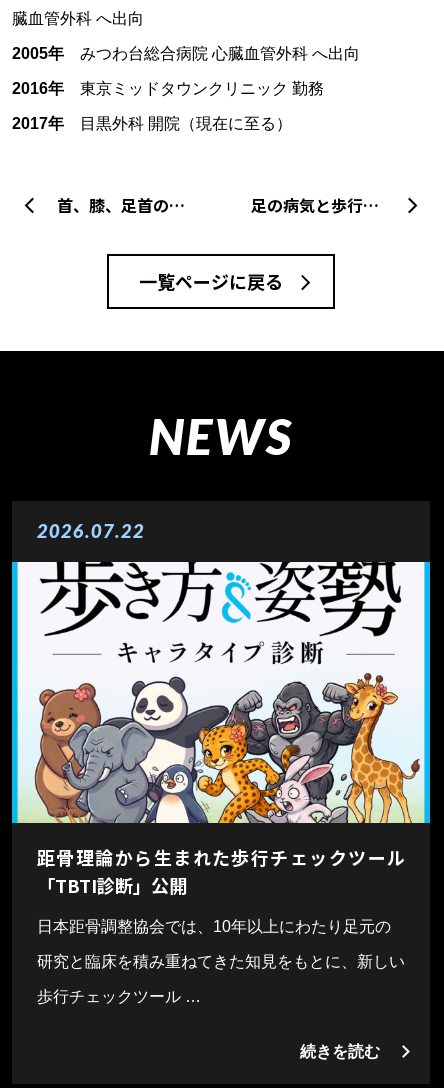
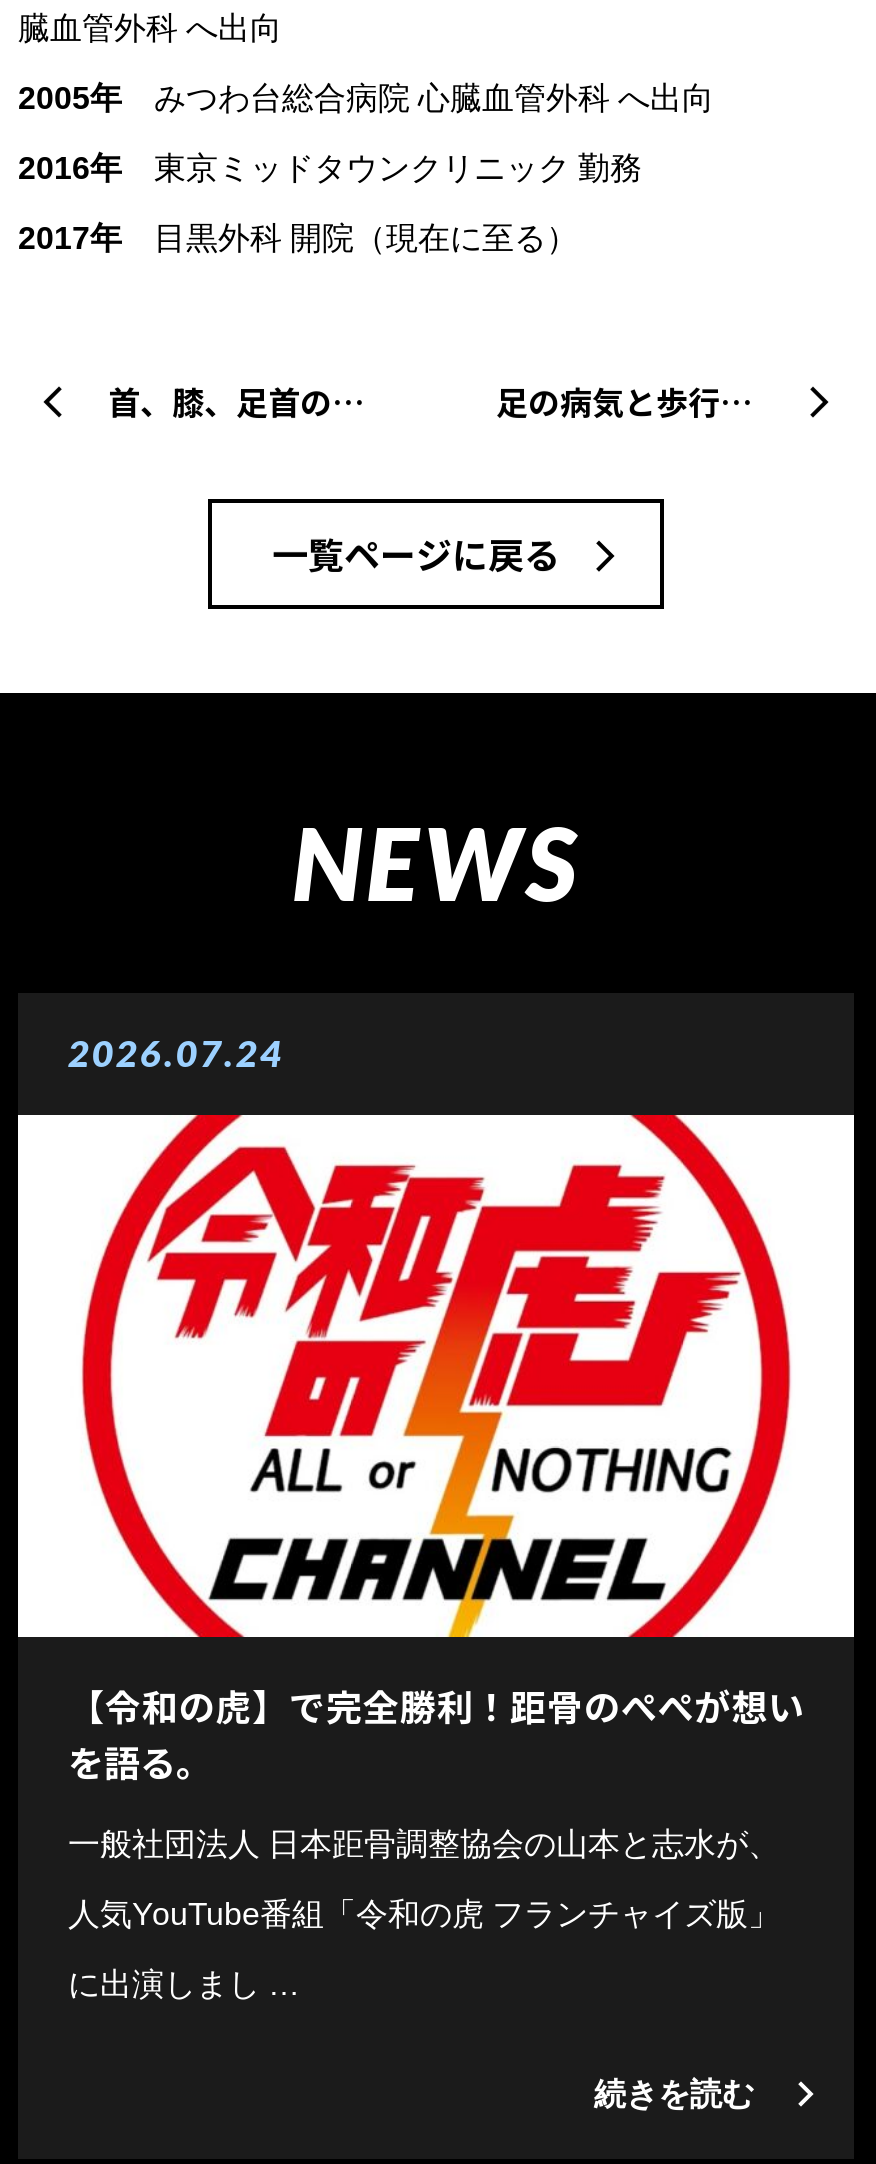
- 2026.07.22
+ 2026.07.24

- [image]
- 距骨理論から生まれた歩行チェックツール
- 「TBTI診断」公開
+ [image]
+ 【令和の虎】で完全勝利！距骨のぺぺが想い
+ を語る。

- 日本距骨調整協会では、10年以上にわたり足元の
+ 一般社団法人 日本距骨調整協会の山本と志水が、

- 研究と臨床を積み重ねてきた知見をもとに、新しい
+ 人気YouTube番組「令和の虎 フランチャイズ版」

- 歩行チェックツール …
+ に出演しまし …
